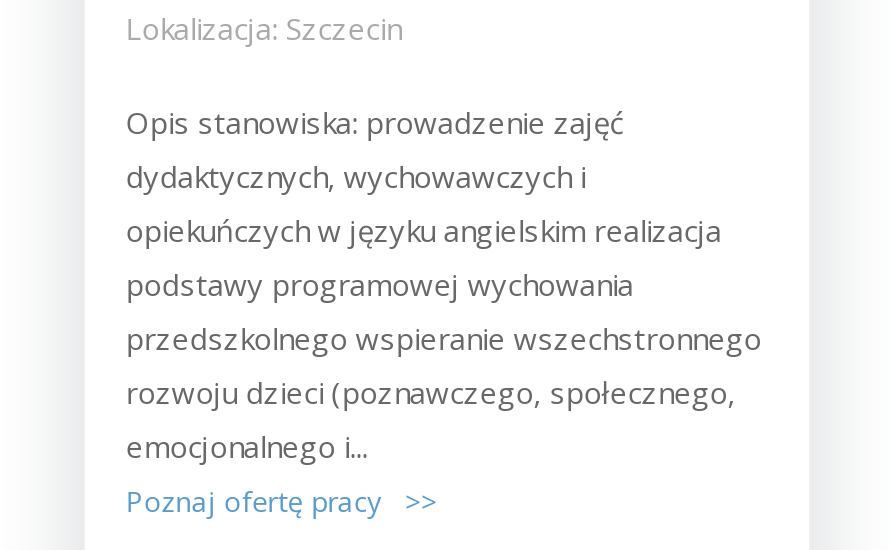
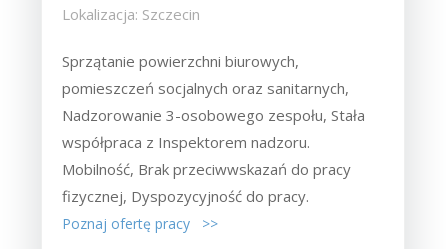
- Opis stanowiska: prowadzenie zajęć
- dydaktycznych, wychowawczych i
- opiekuńczych w języku angielskim realizacja
- podstawy programowej wychowania
- przedszkolnego wspieranie wszechstronnego
- rozwoju dzieci (poznawczego, społecznego,
- emocjonalnego i...
+ Sprzątanie powierzchni biurowych,
+ pomieszczeń socjalnych oraz sanitarnych,
+ Nadzorowanie 3-osobowego zespołu, Stała
+ współpraca z Inspektorem nadzoru.
+ Mobilność, Brak przeciwwskazań do pracy
+ fizycznej, Dyspozycyjność do pracy.
